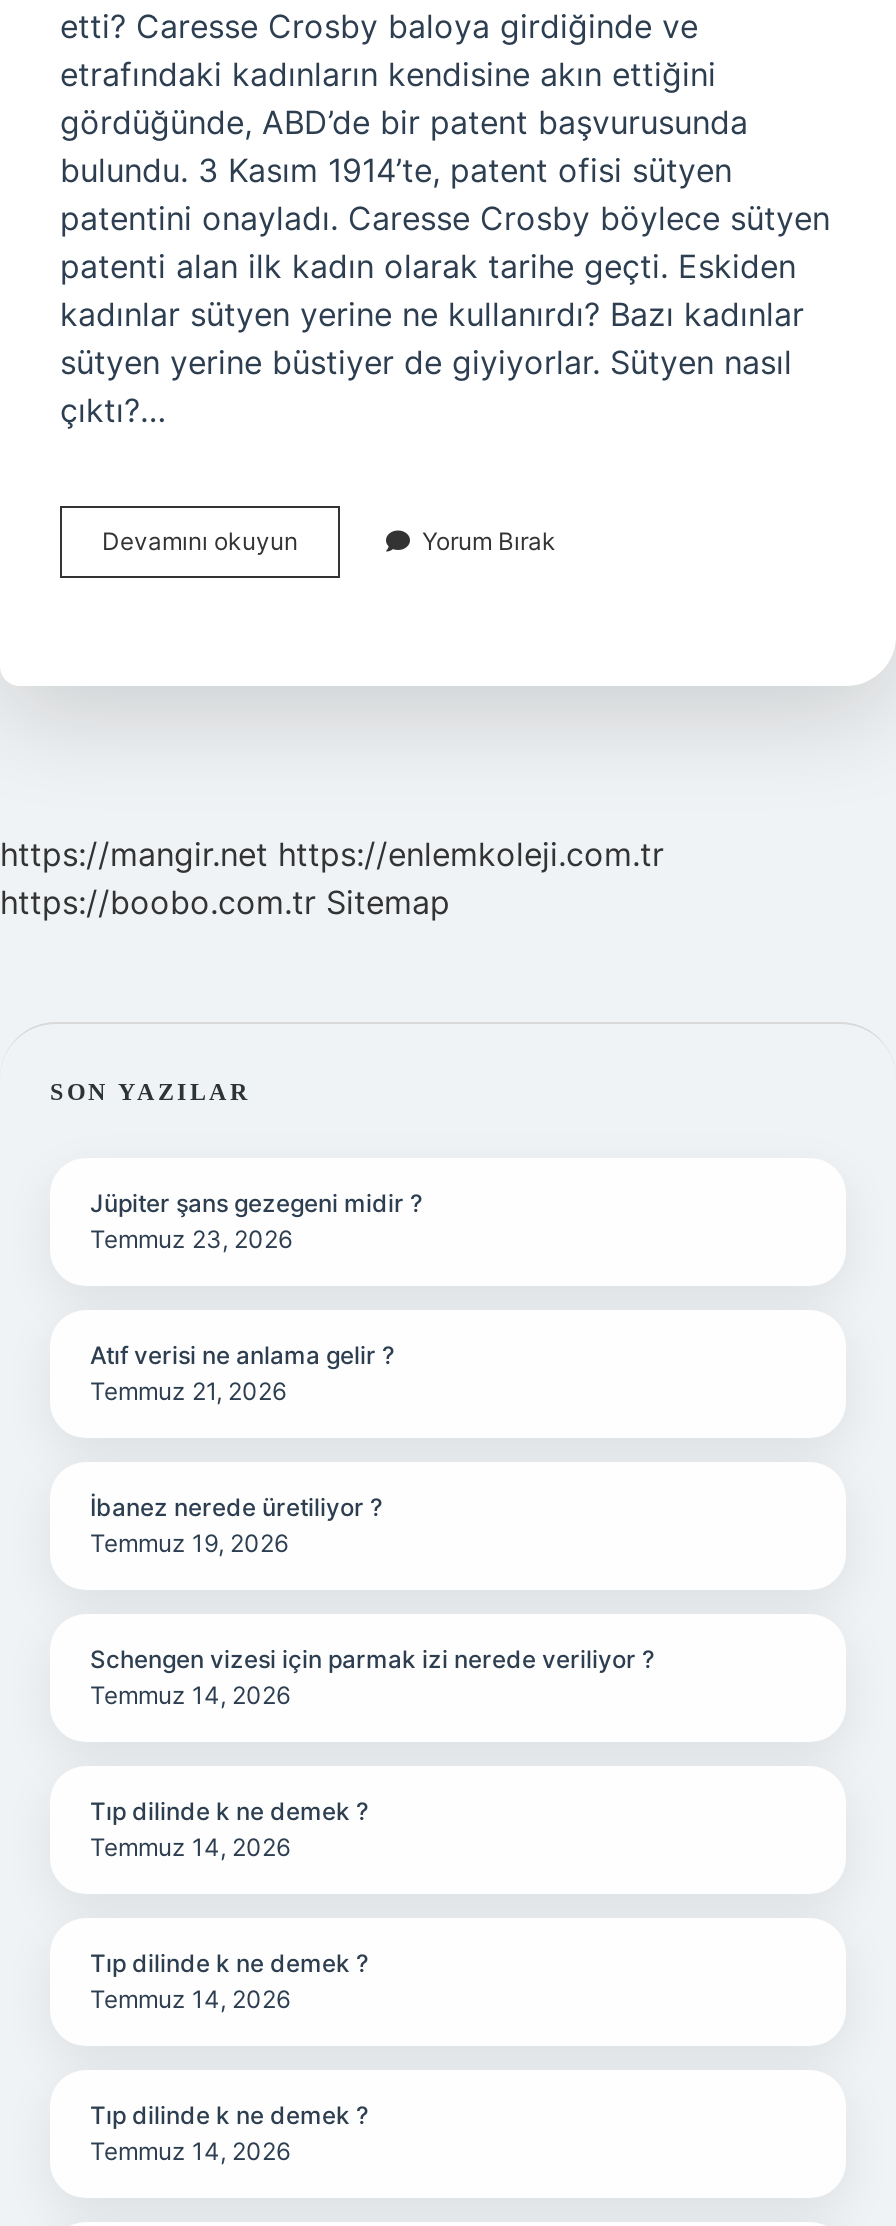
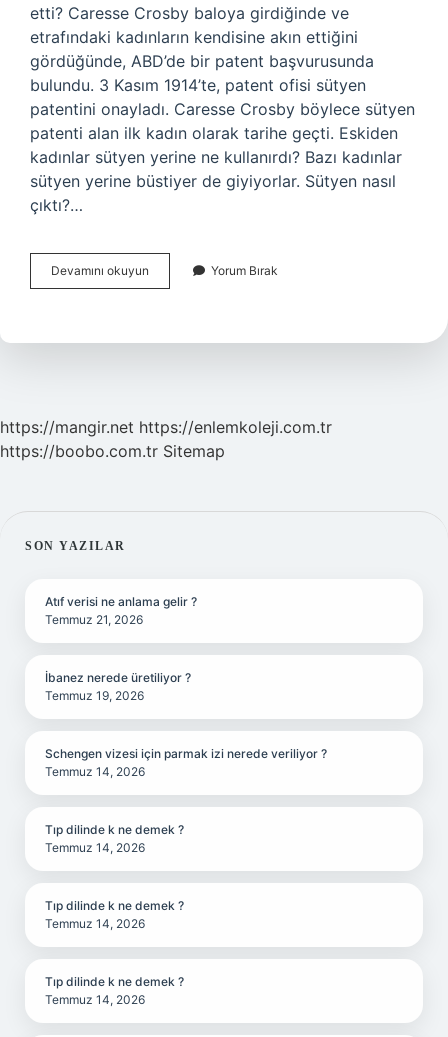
- Jüpiter şans gezegeni midir ?
- Temmuz 23, 2026
